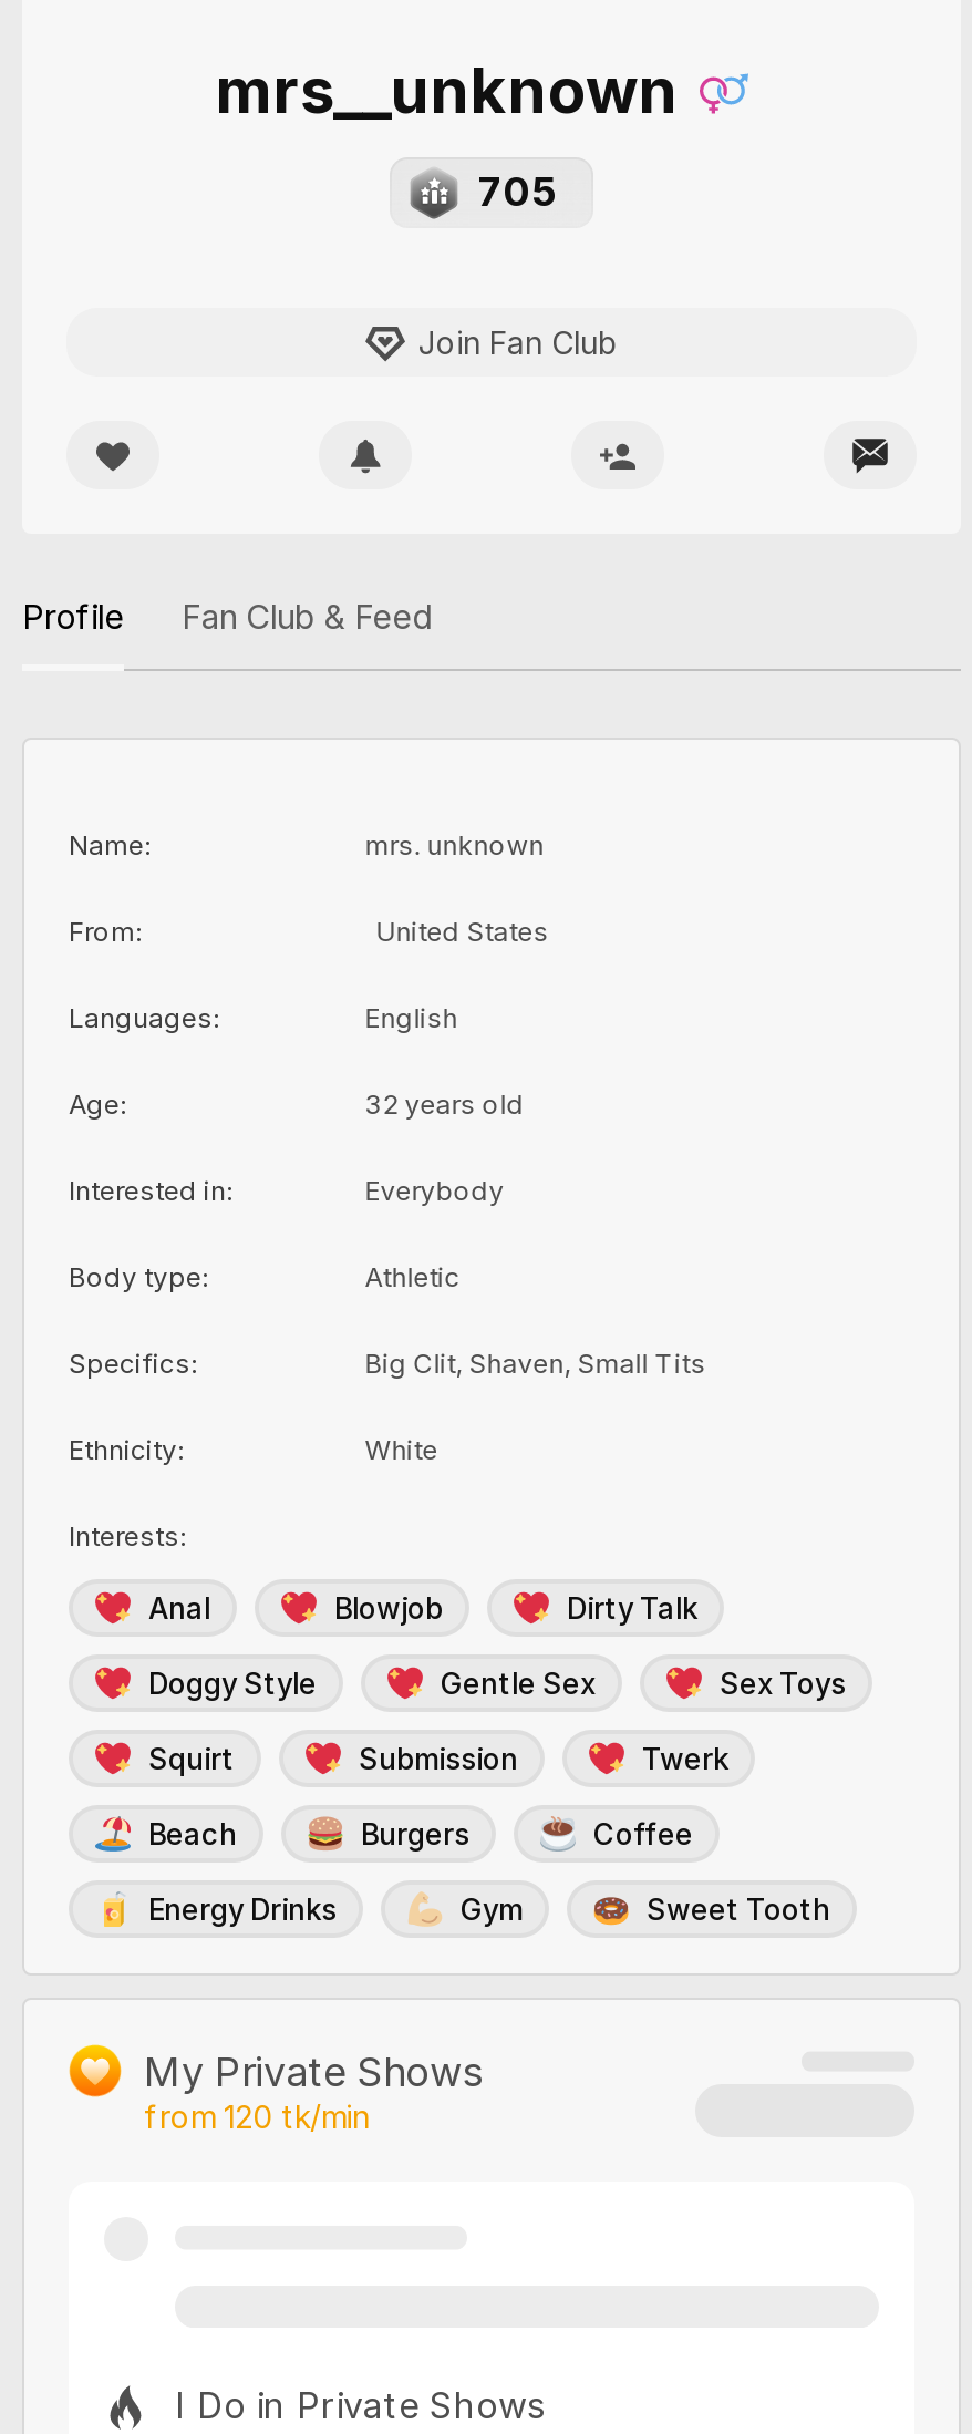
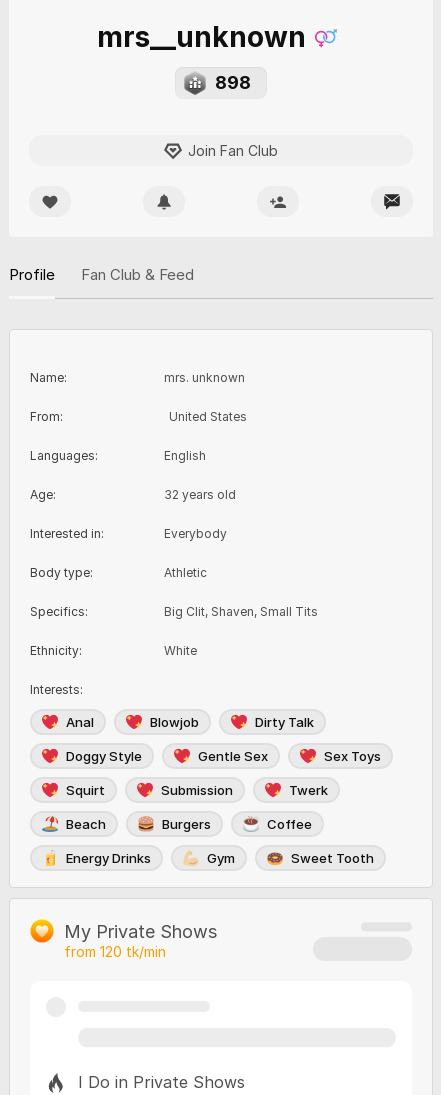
- 705
+ 898
